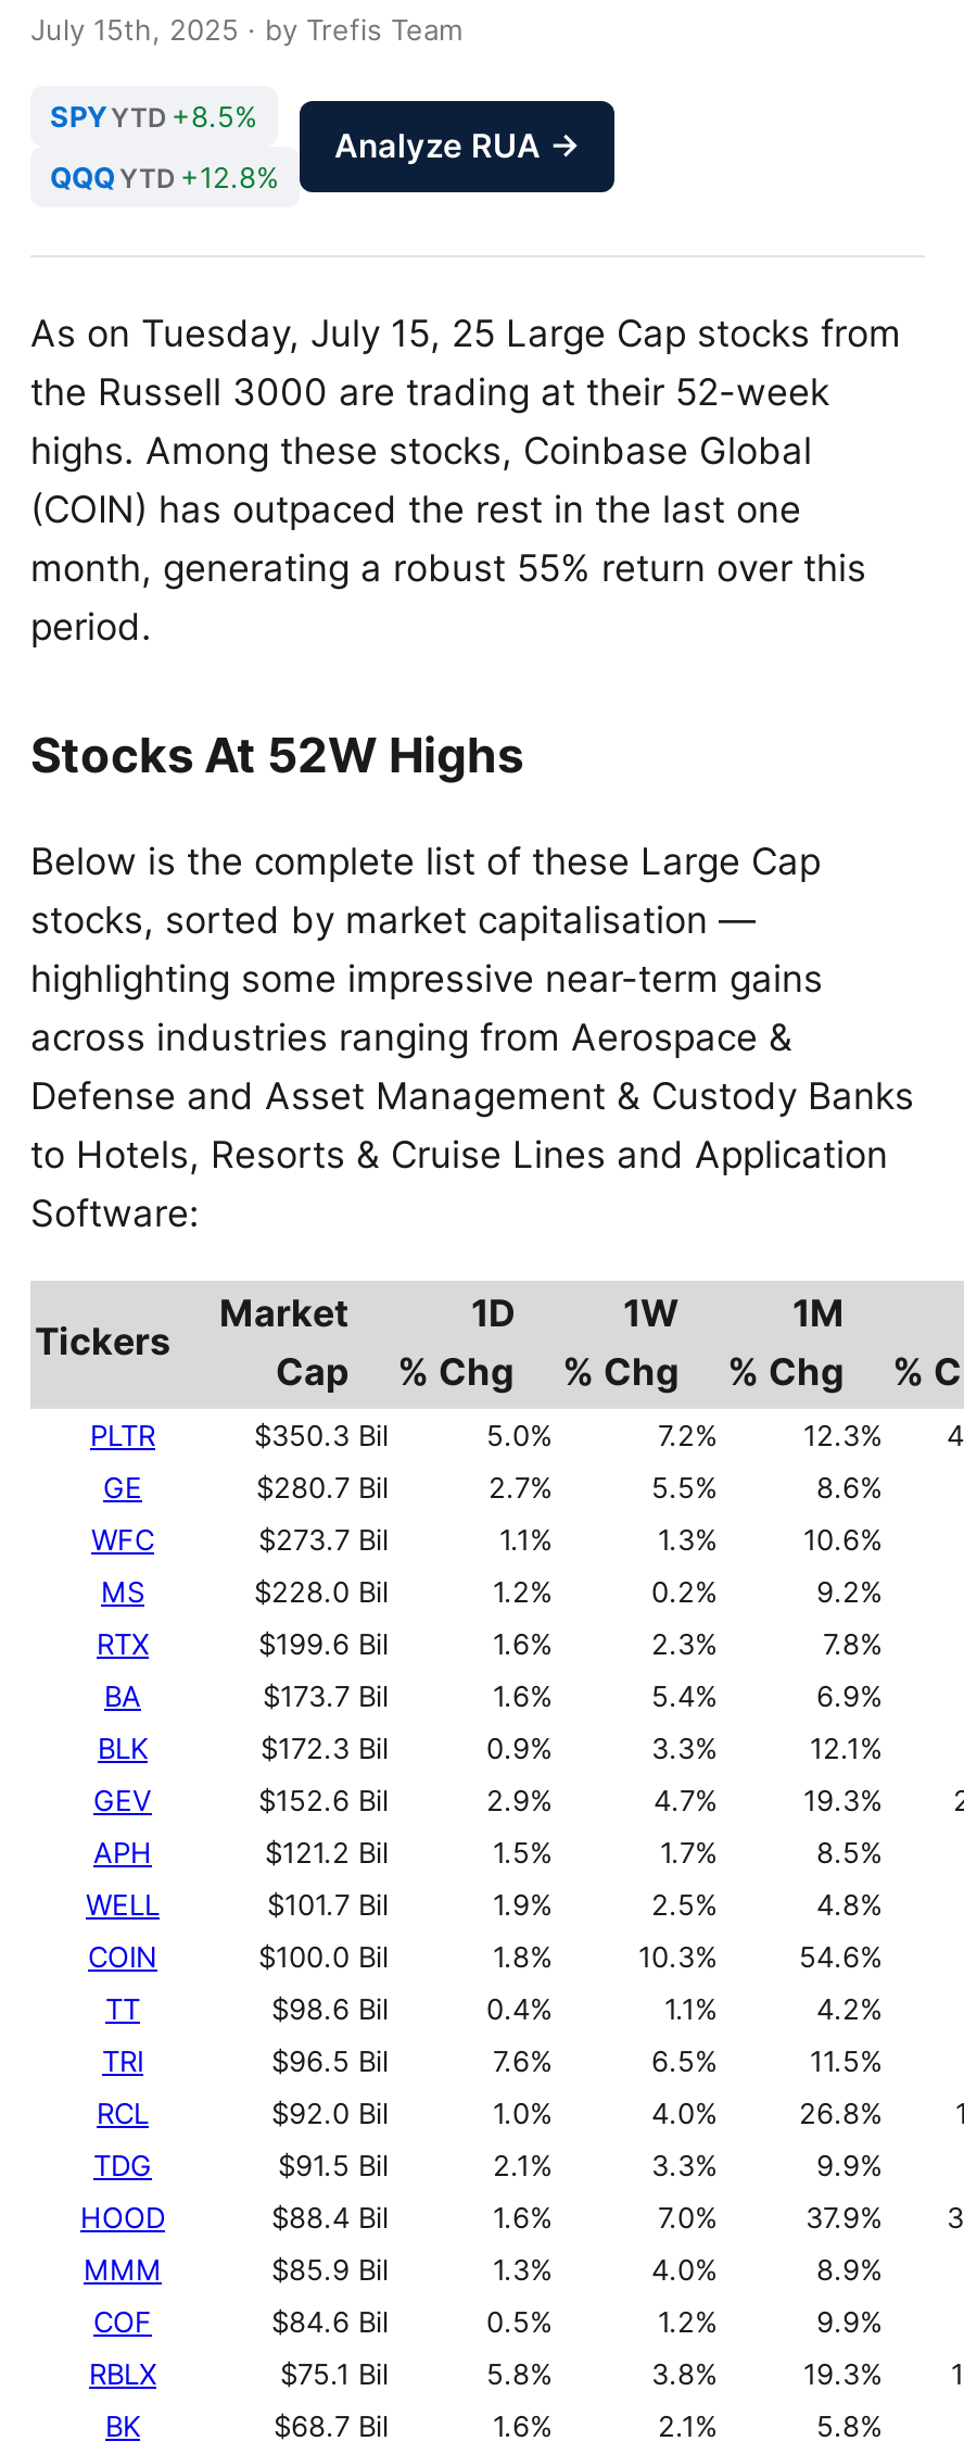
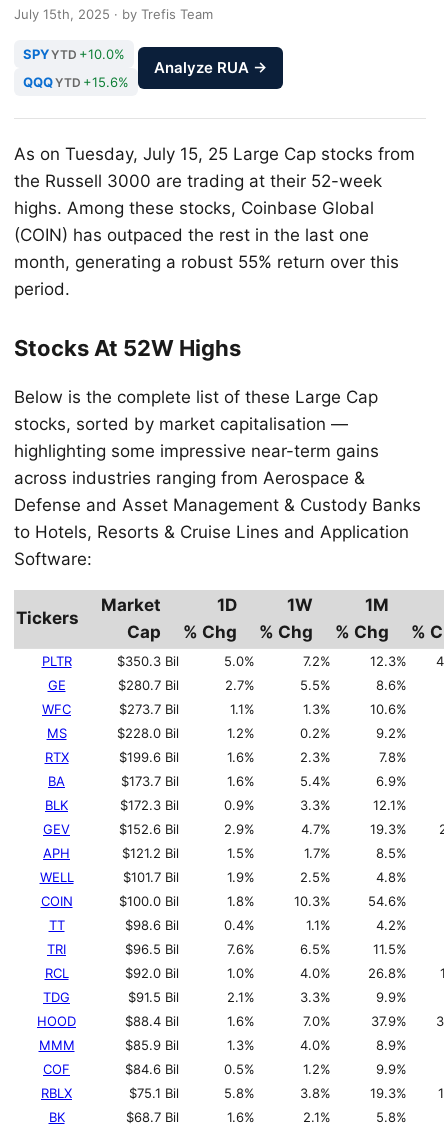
- SPY YTD +8.5%
+ SPY YTD +10.0%

- QQQ YTD +12.8%
+ QQQ YTD +15.6%
